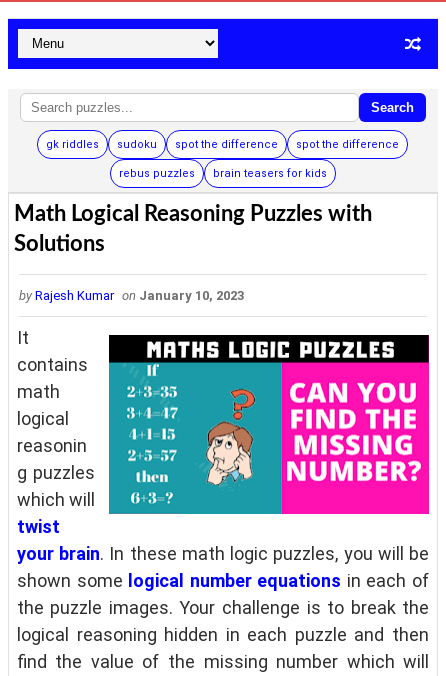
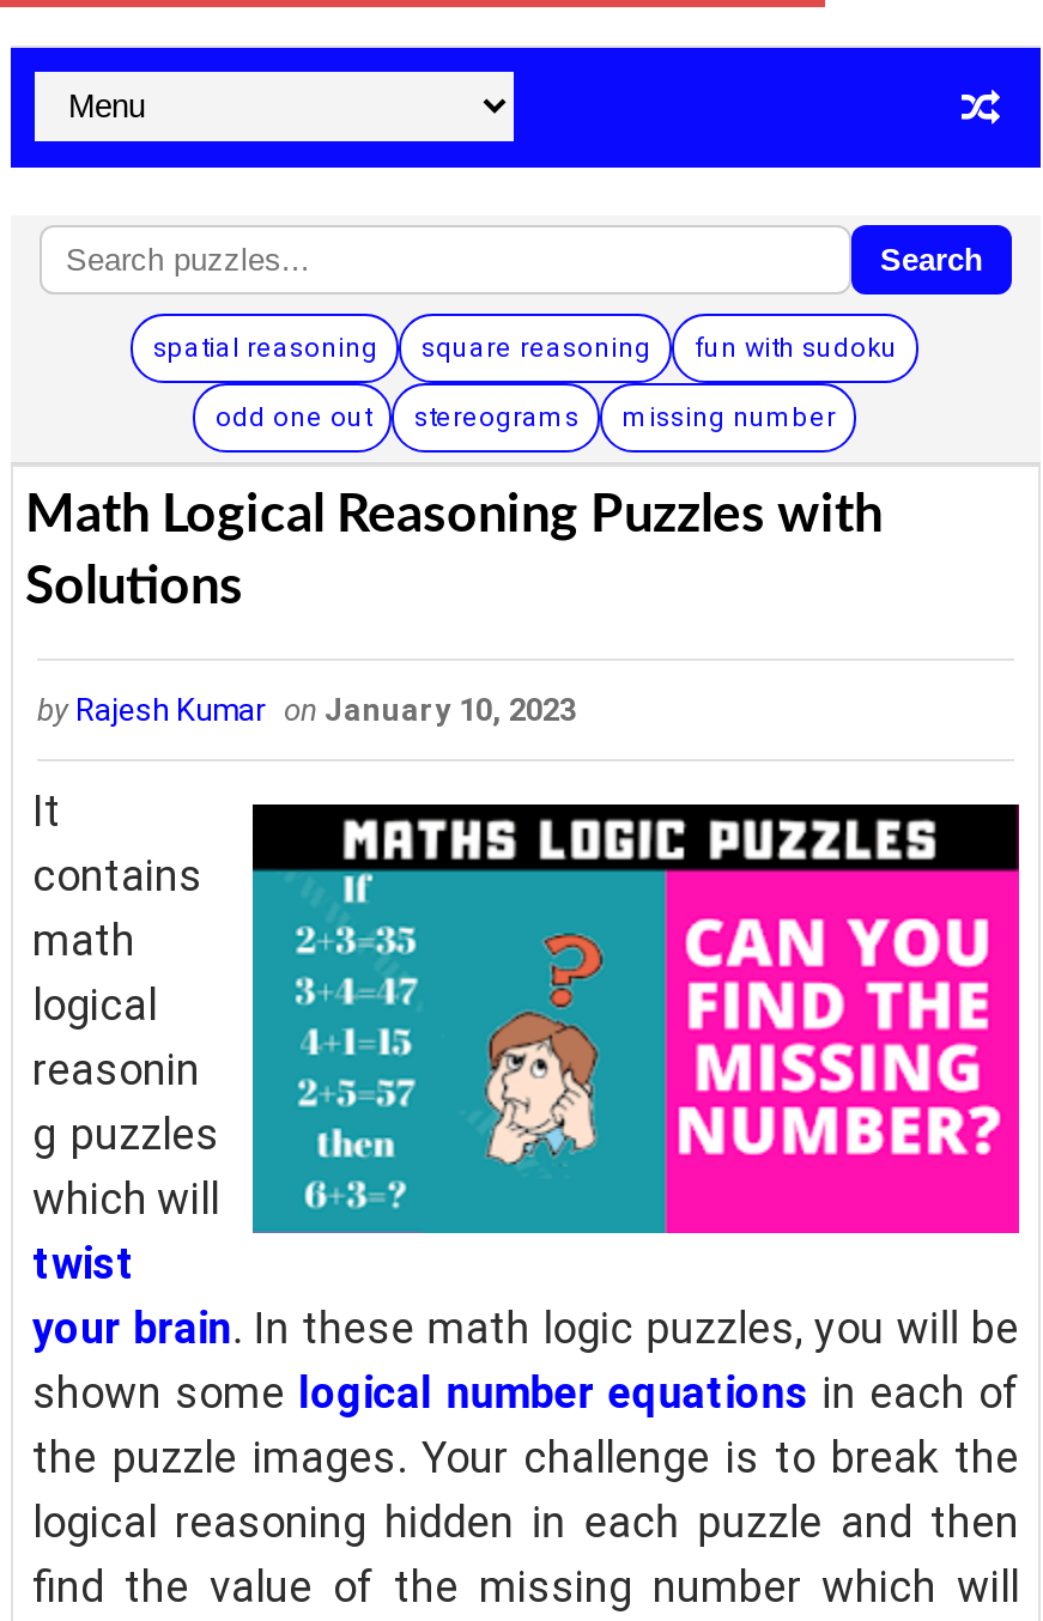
- gk riddles
- sudoku
- spot the difference
- spot the difference
+ spatial reasoning
+ square reasoning
+ fun with sudoku

- rebus puzzles
- brain teasers for kids
+ odd one out
+ stereograms
+ missing number
